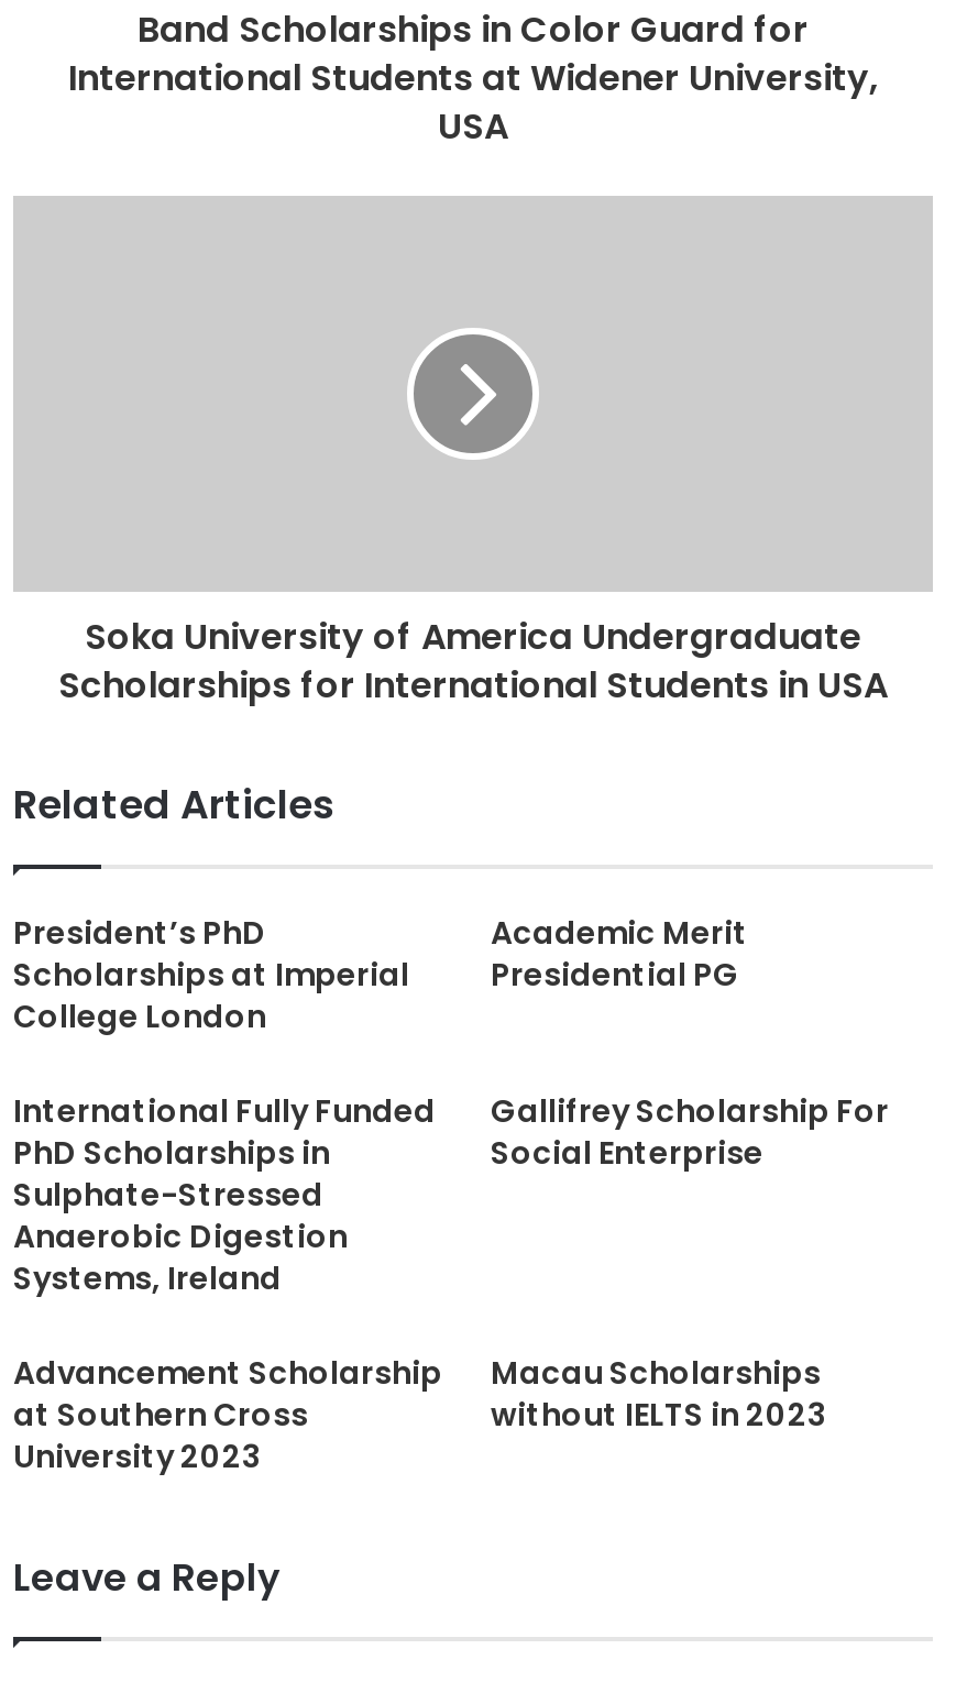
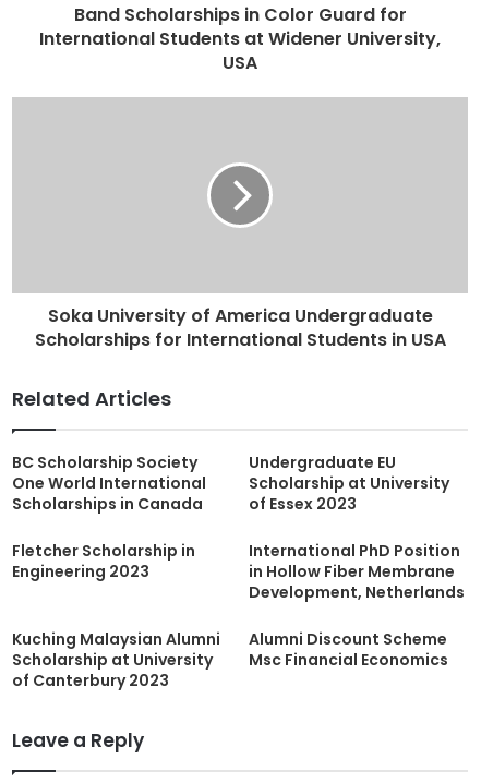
- President’s PhD
- Scholarships at Imperial
- College London
+ BC Scholarship Society
+ One World International
+ Scholarships in Canada

- Academic Merit
- Presidential PG
+ Undergraduate EU
+ Scholarship at University
+ of Essex 2023

- International Fully Funded
- PhD Scholarships in
- Sulphate-Stressed
- Anaerobic Digestion
- Systems, Ireland
+ Fletcher Scholarship in
+ Engineering 2023

- Gallifrey Scholarship For
- Social Enterprise
+ International PhD Position
+ in Hollow Fiber Membrane
+ Development, Netherlands

- Advancement Scholarship
- at Southern Cross
- University 2023
+ Kuching Malaysian Alumni
+ Scholarship at University
+ of Canterbury 2023

- Macau Scholarships
- without IELTS in 2023
+ Alumni Discount Scheme
+ Msc Financial Economics
